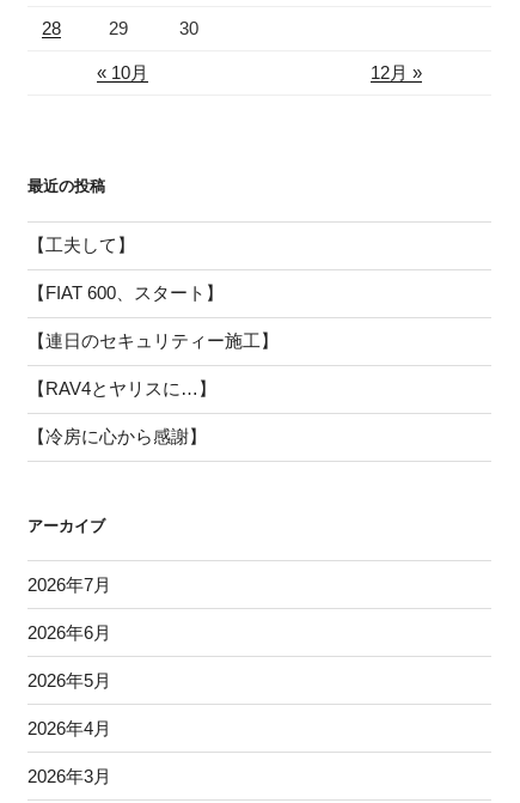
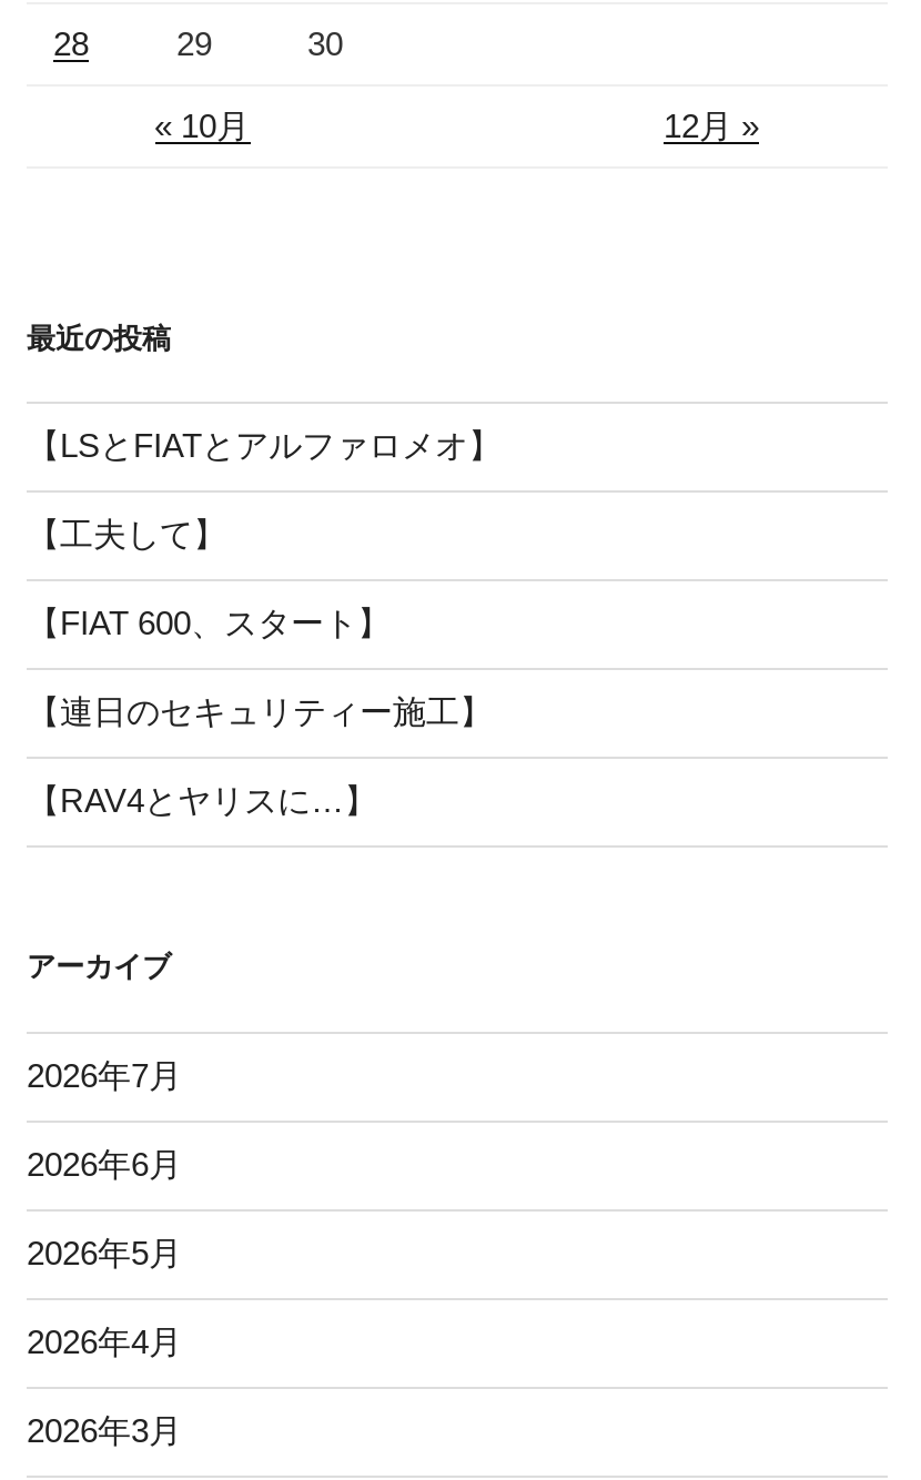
+ 【LSとFIATとアルファロメオ】

moved down: 【工夫して】 | 【FIAT 600、スタート】 | 【連日のセキュリティー施工】 | 【RAV4とヤリスに…】

- 【冷房に心から感謝】
